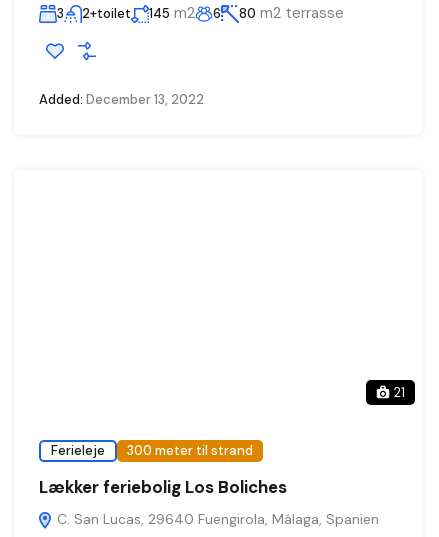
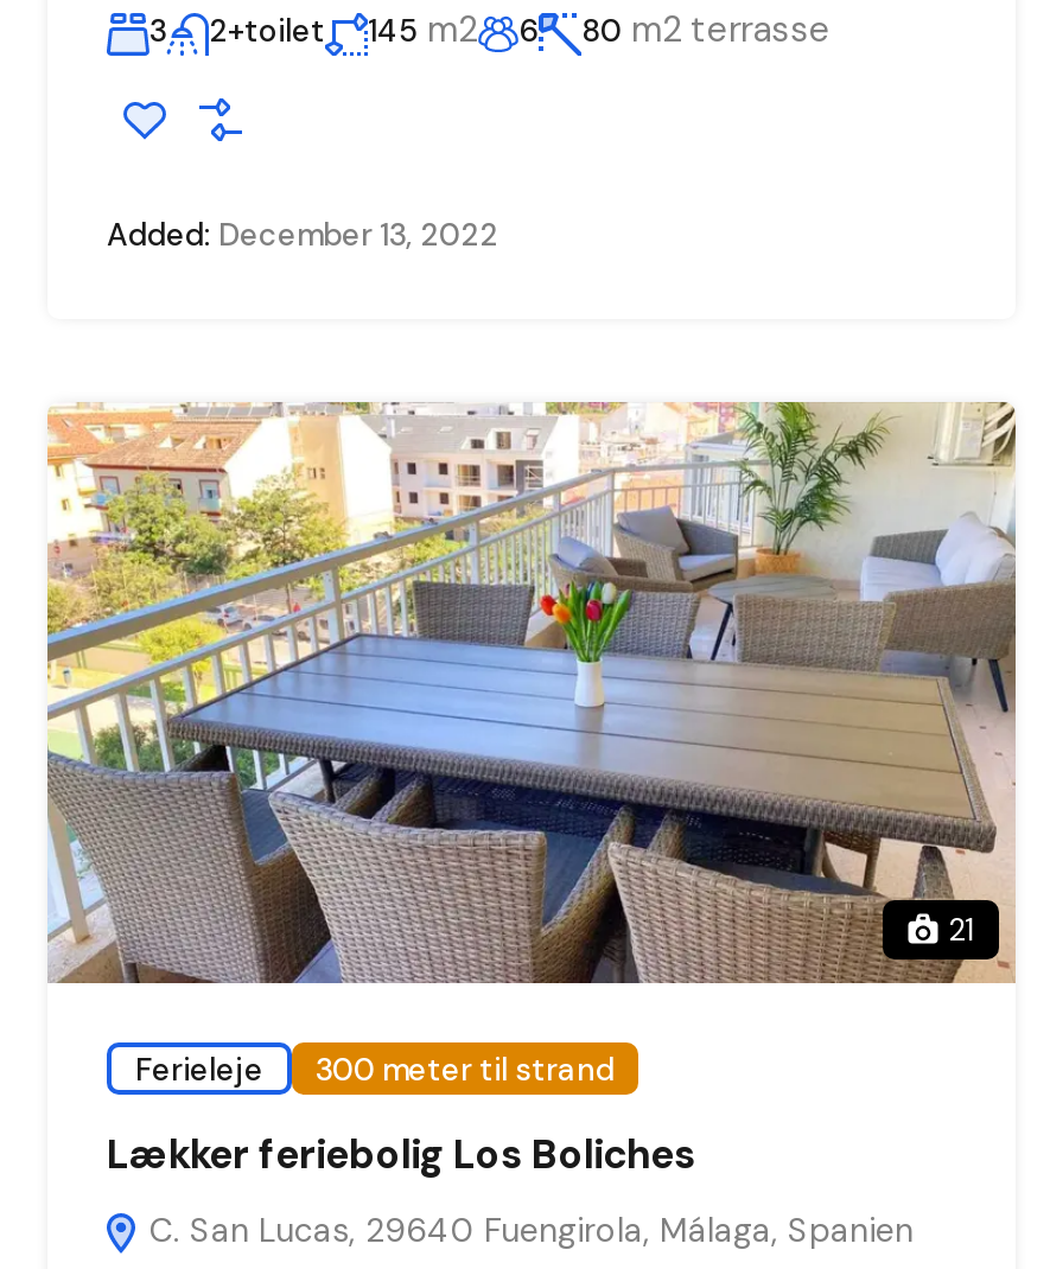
+ [image]
